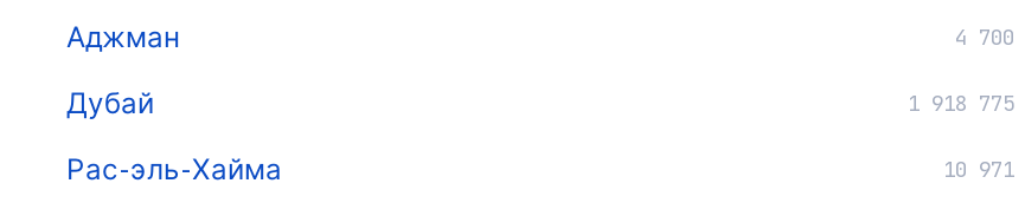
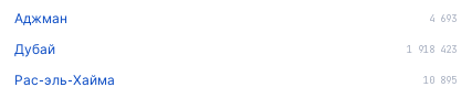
- 4 700
+ 4 693

- 1 918 775
+ 1 918 423

- 10 971
+ 10 895
